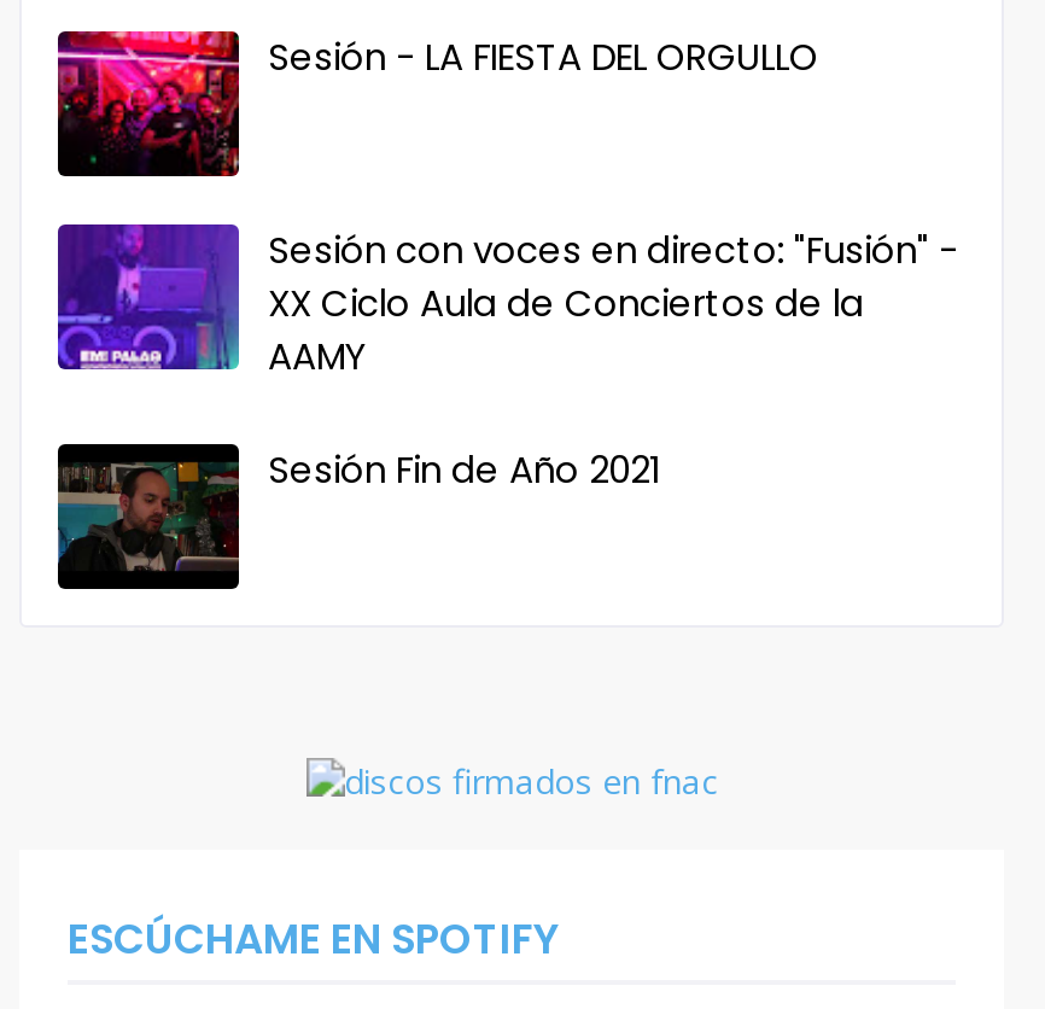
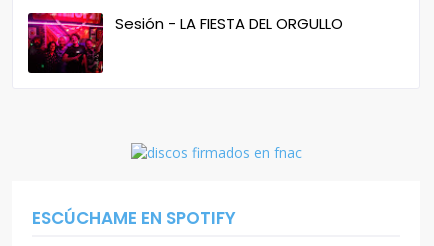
- [image]
- Sesión con voces en directo: "Fusión" -
- XX Ciclo Aula de Conciertos de la
- AAMY
- Sesión Fin de Año 2021

- [image]
